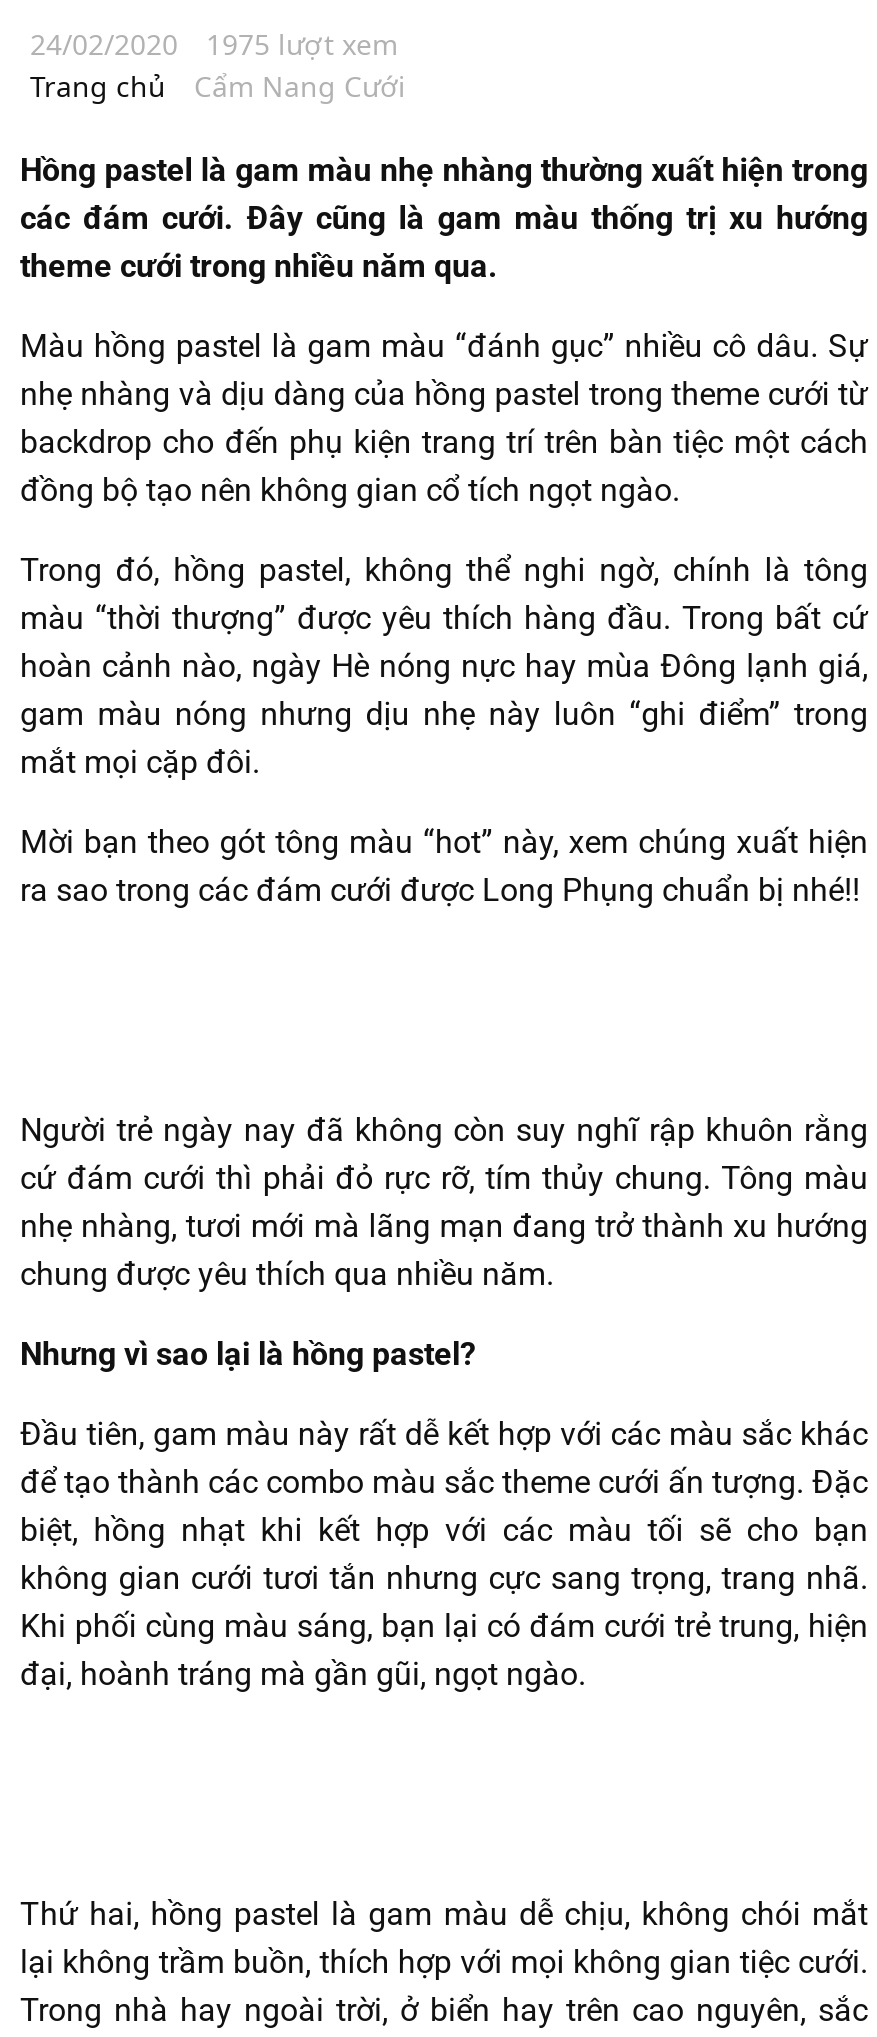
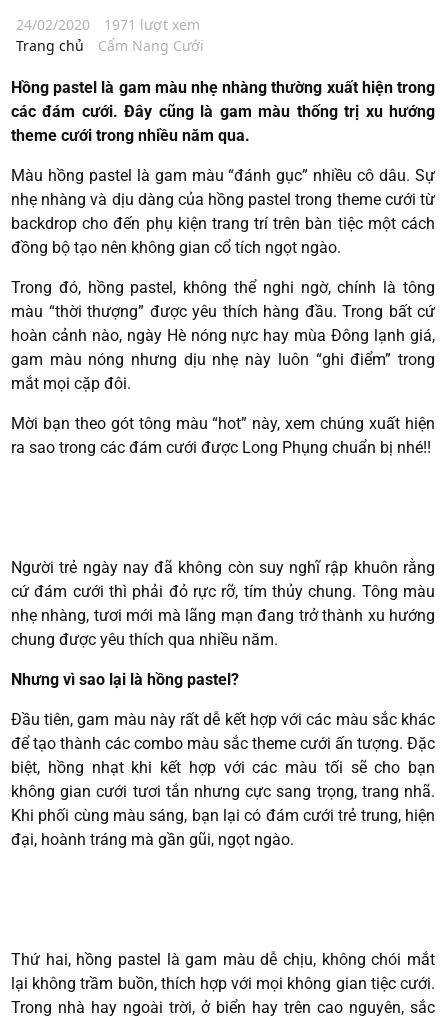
- 24/02/2020 1975 lượt xem
+ 24/02/2020 1971 lượt xem
